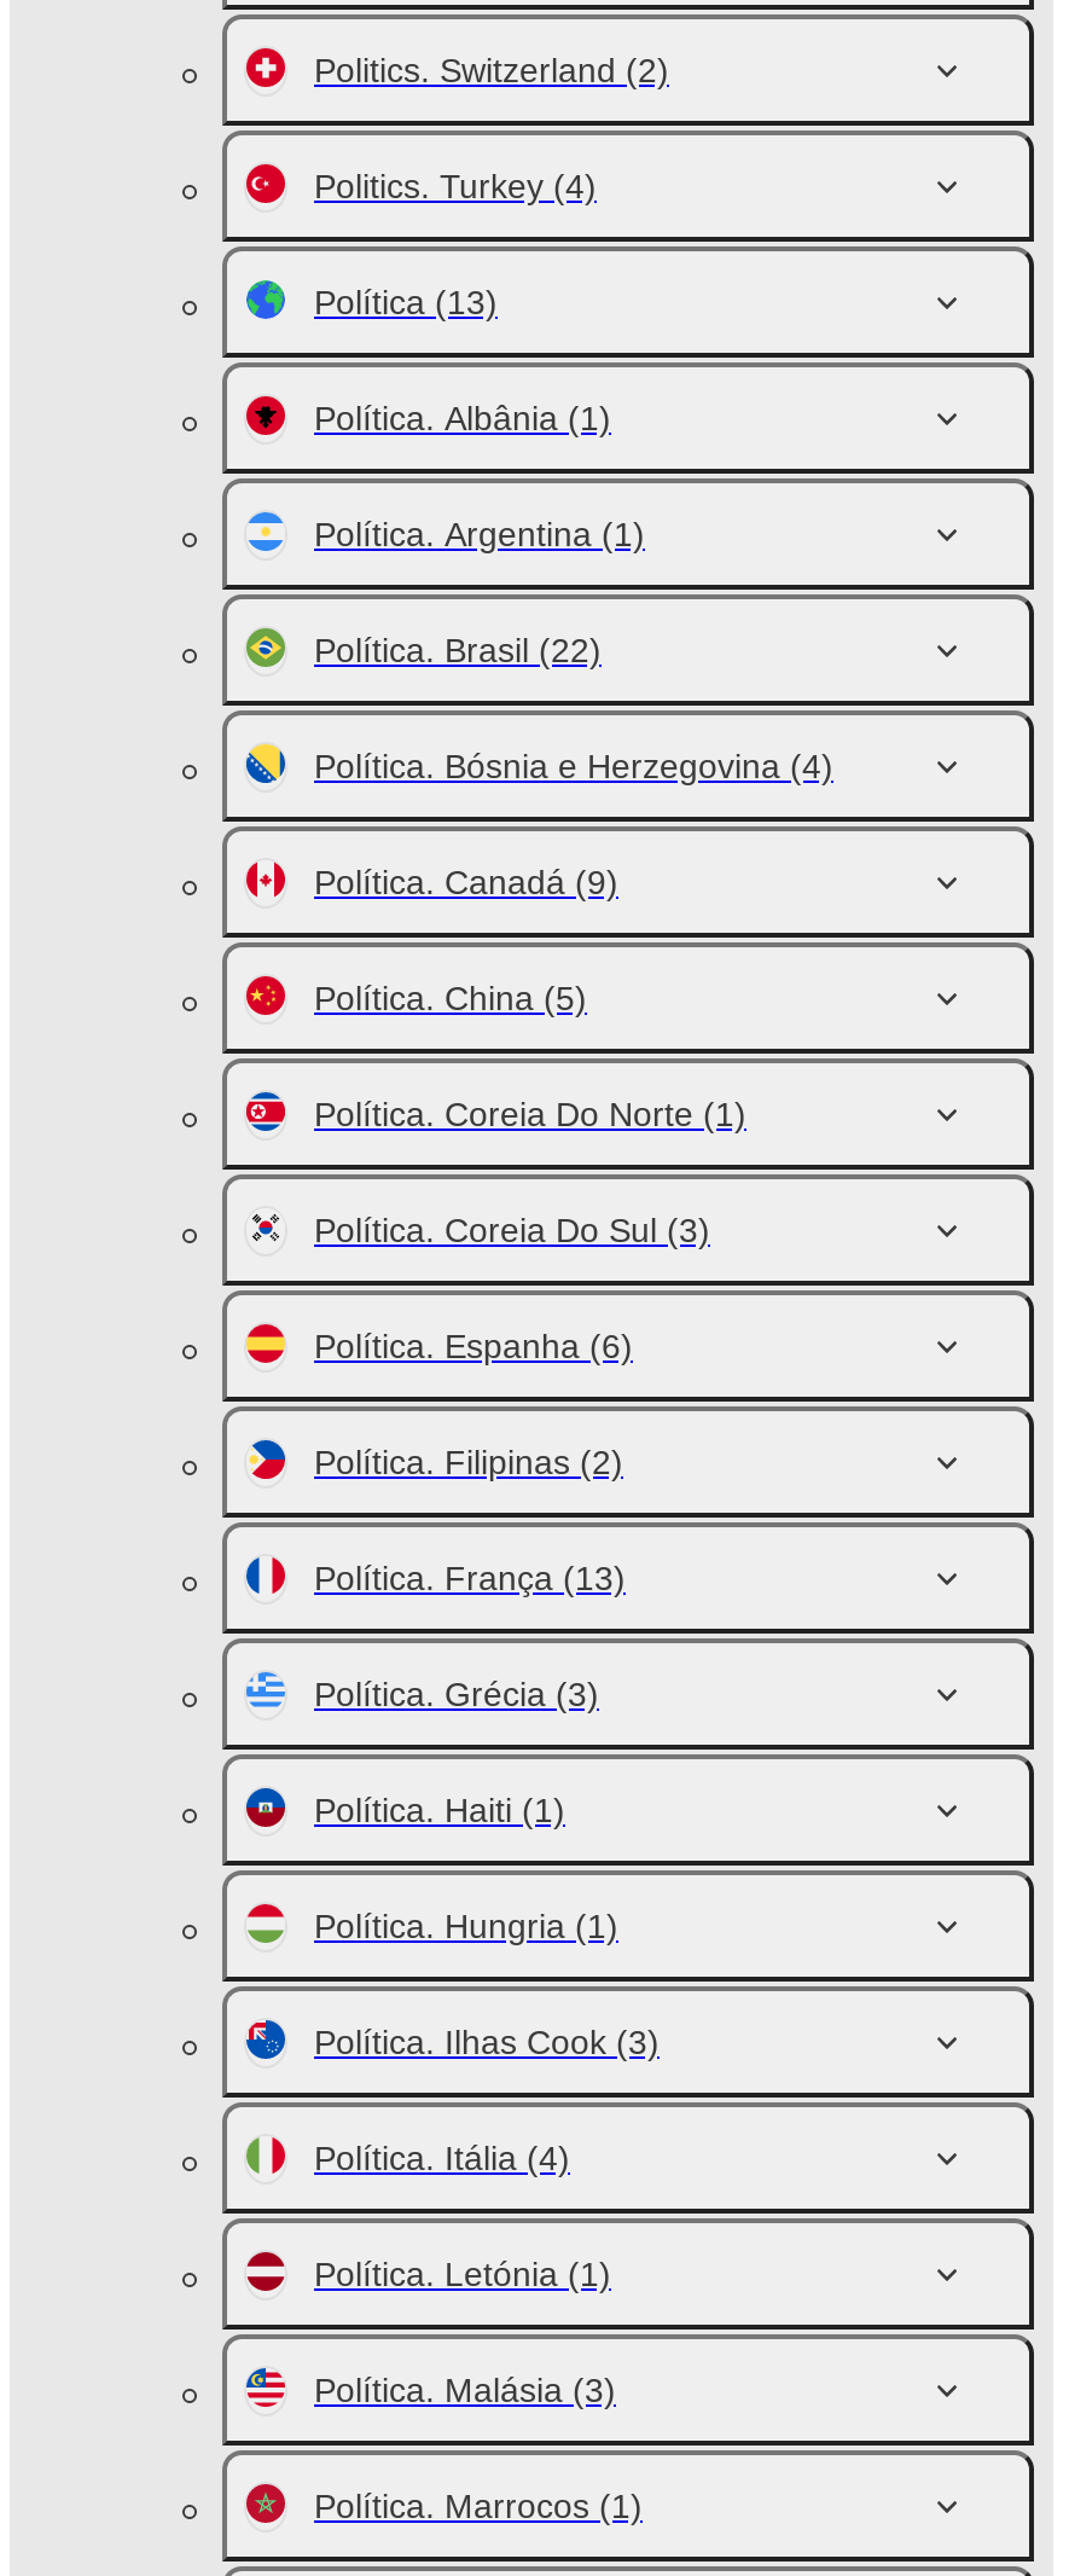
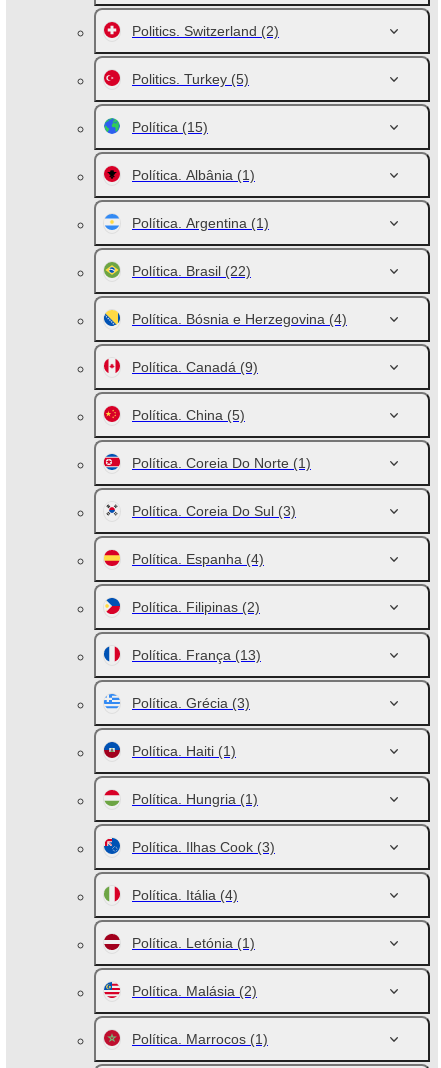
- Politics. Turkey (4)
+ Politics. Turkey (5)

- Política (13)
+ Política (15)

- Política. Espanha (6)
+ Política. Espanha (4)

- Política. Malásia (3)
+ Política. Malásia (2)
